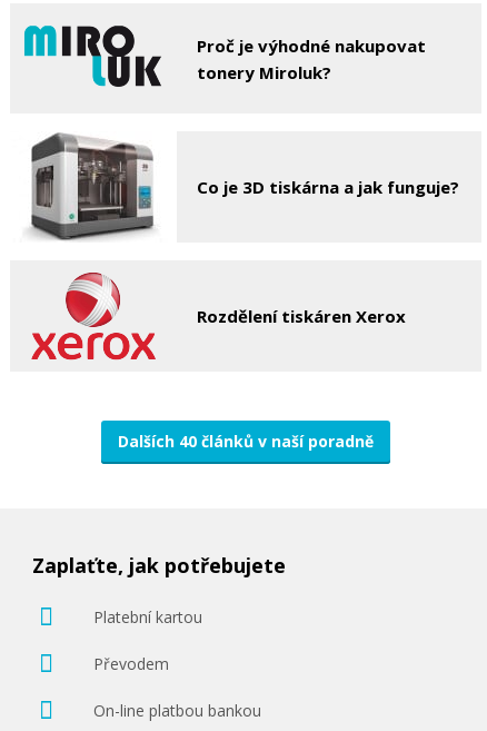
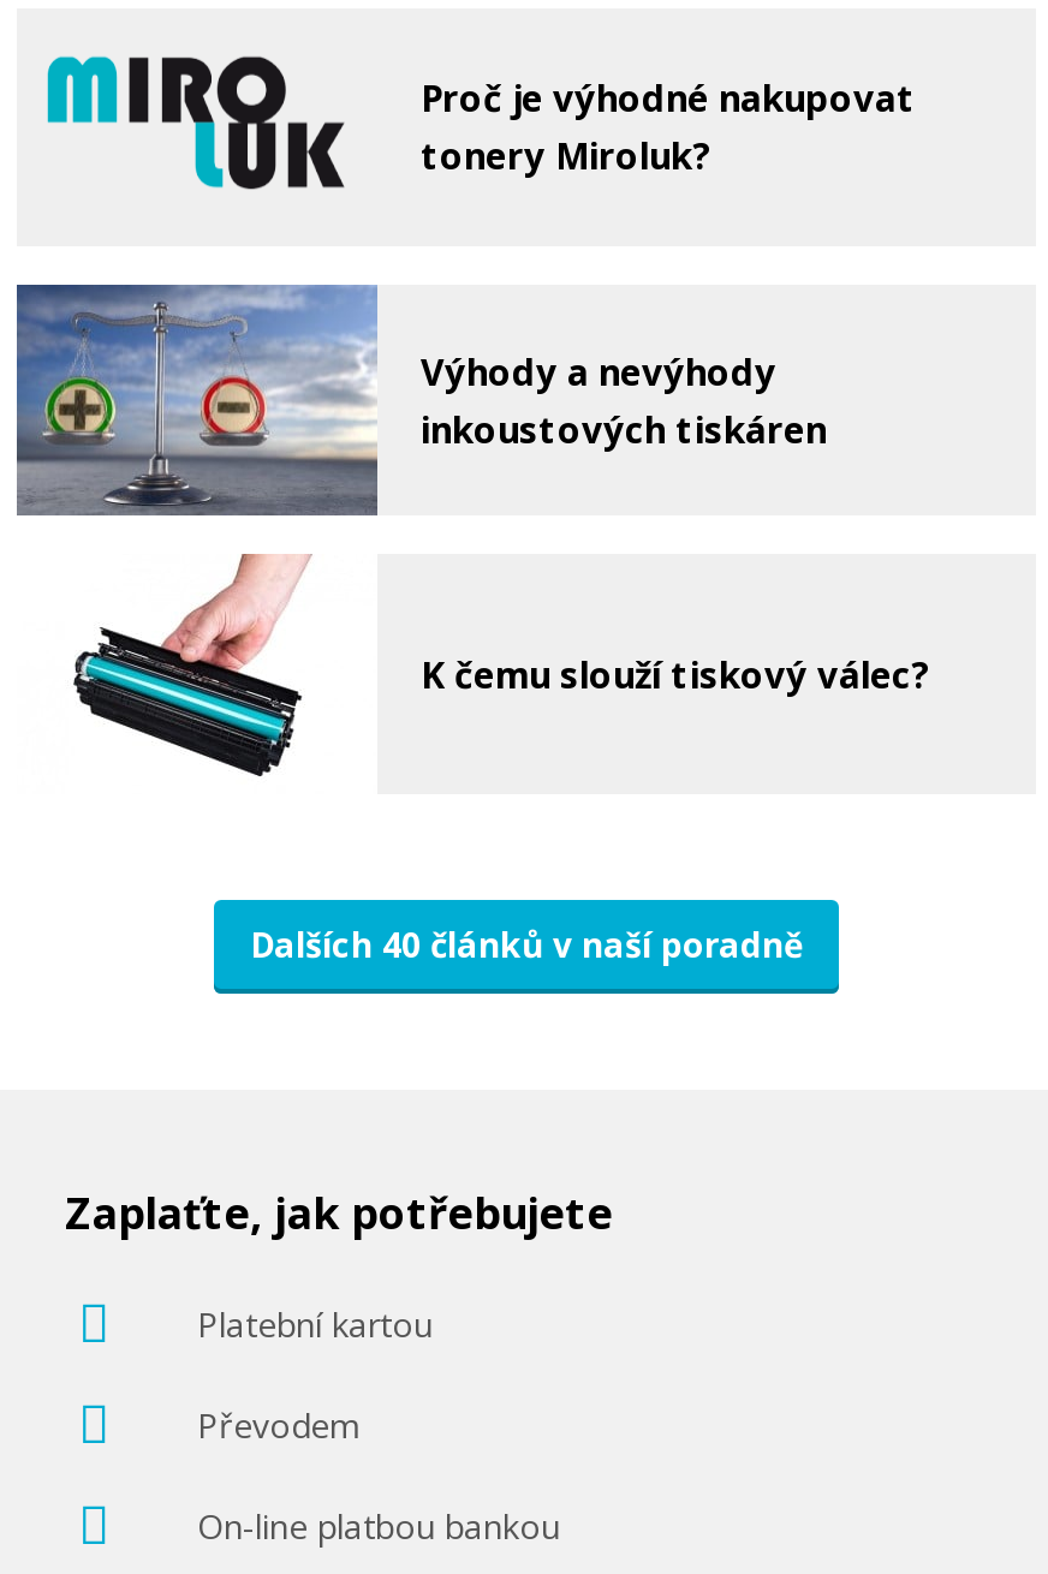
- [image]
- Co je 3D tiskárna a jak funguje?
+ [image]
+ Výhody a nevýhody
+ inkoustových tiskáren

- [image]
- Rozdělení tiskáren Xerox
+ [image]
+ K čemu slouží tiskový válec?
